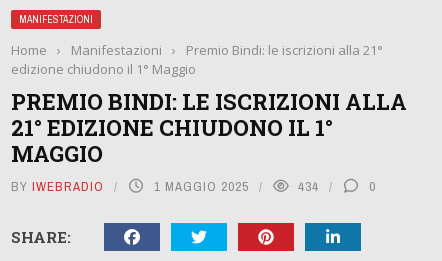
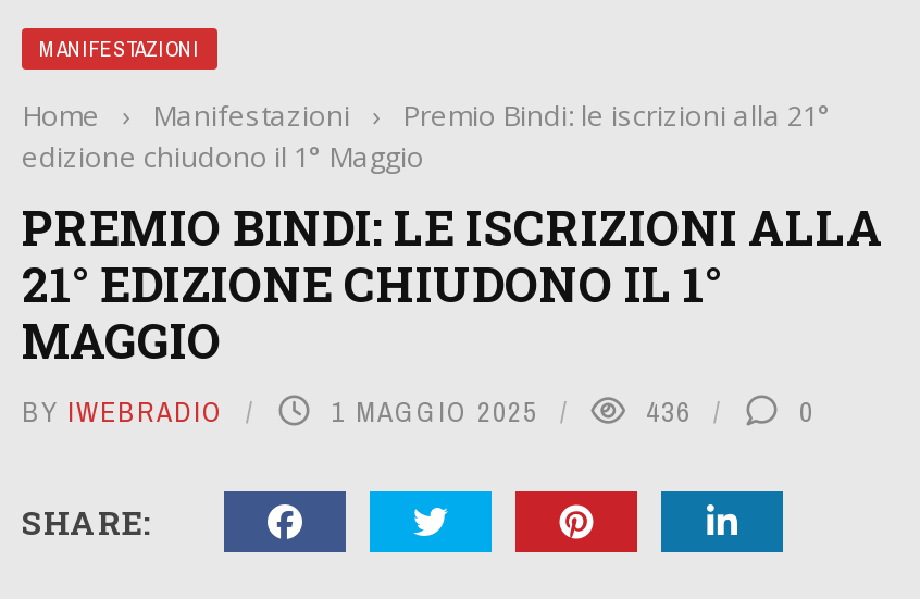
- 434
+ 436
